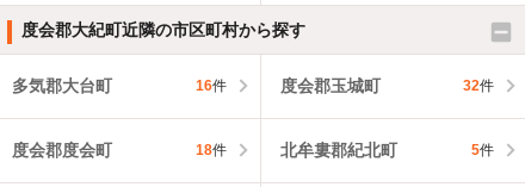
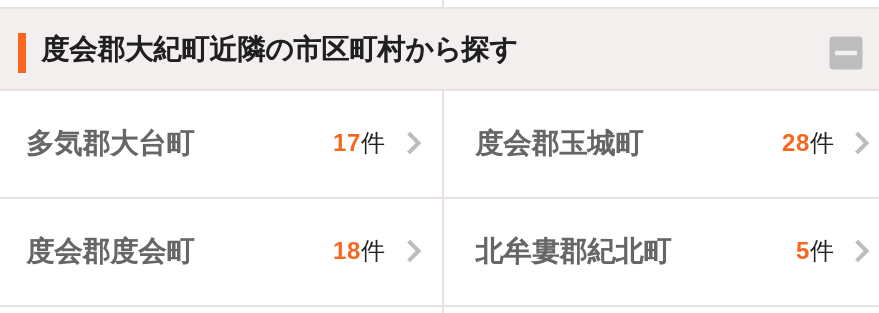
- 16件
+ 17件

- 32件
+ 28件
